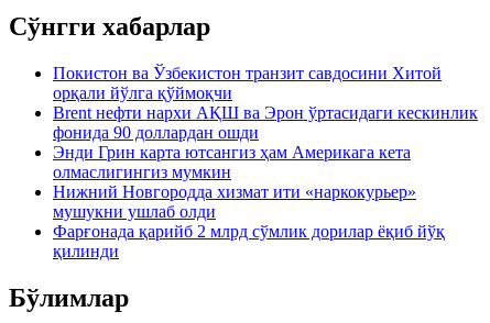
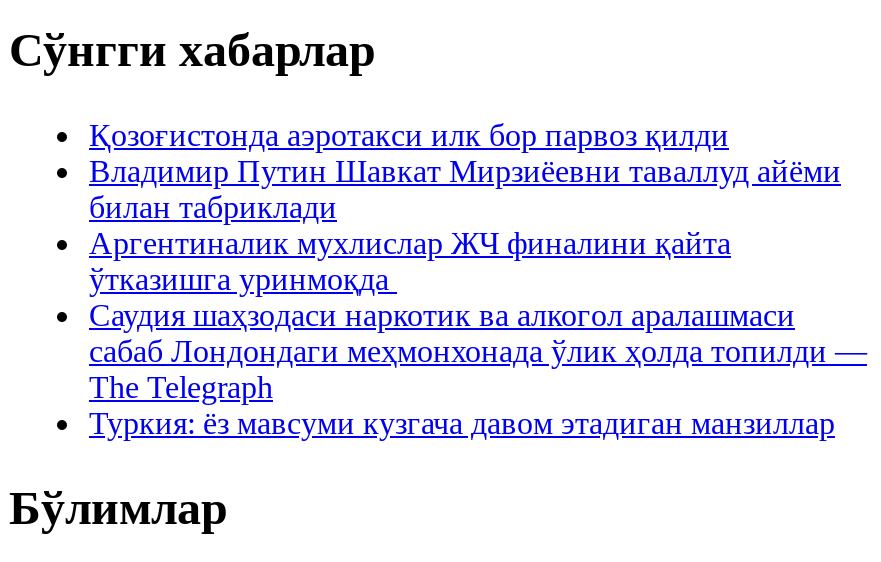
- Покистон ва Ўзбекистон транзит савдосини Хитой
- орқали йўлга қўймоқчи
- Brent нефти нархи АҚШ ва Эрон ўртасидаги кескинлик
- фонида 90 доллардан ошди
- Энди Грин карта ютсангиз ҳам Америкага кета
- олмаслигингиз мумкин
- Нижний Новгородда хизмат ити «наркокурьер»
- мушукни ушлаб олди
- Фарғонада қарийб 2 млрд сўмлик дорилар ёқиб йўқ
- қилинди
+ Қозоғистонда аэротакси илк бор парвоз қилди
+ Владимир Путин Шавкат Мирзиёевни таваллуд айёми
+ билан табриклади
+ Аргентиналик мухлислар ЖЧ финалини қайта
+ ўтказишга уринмоқда
+ Саудия шаҳзодаси наркотик ва алкогол аралашмаси
+ сабаб Лондондаги меҳмонхонада ўлик ҳолда топилди —
+ The Telegraph
+ Туркия: ёз мавсуми кузгача давом этадиган манзиллар
